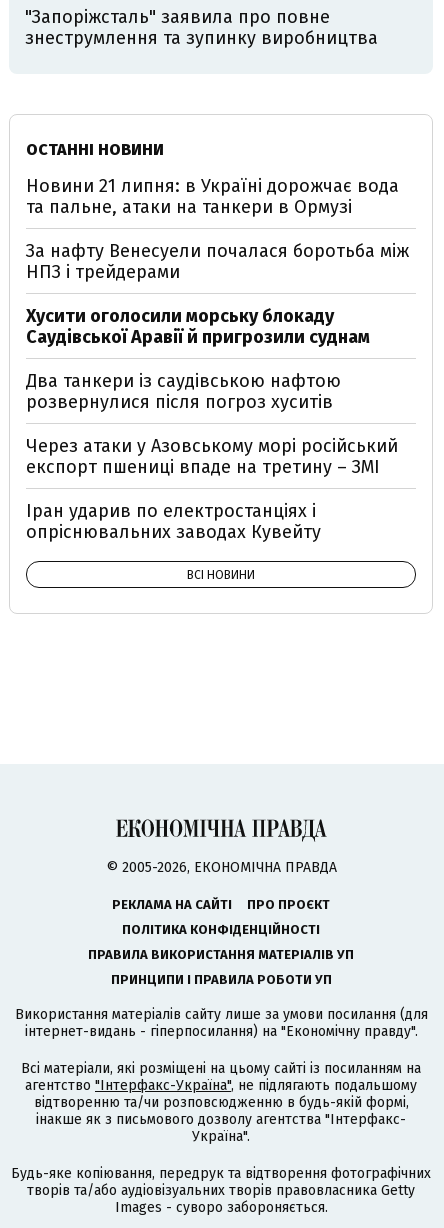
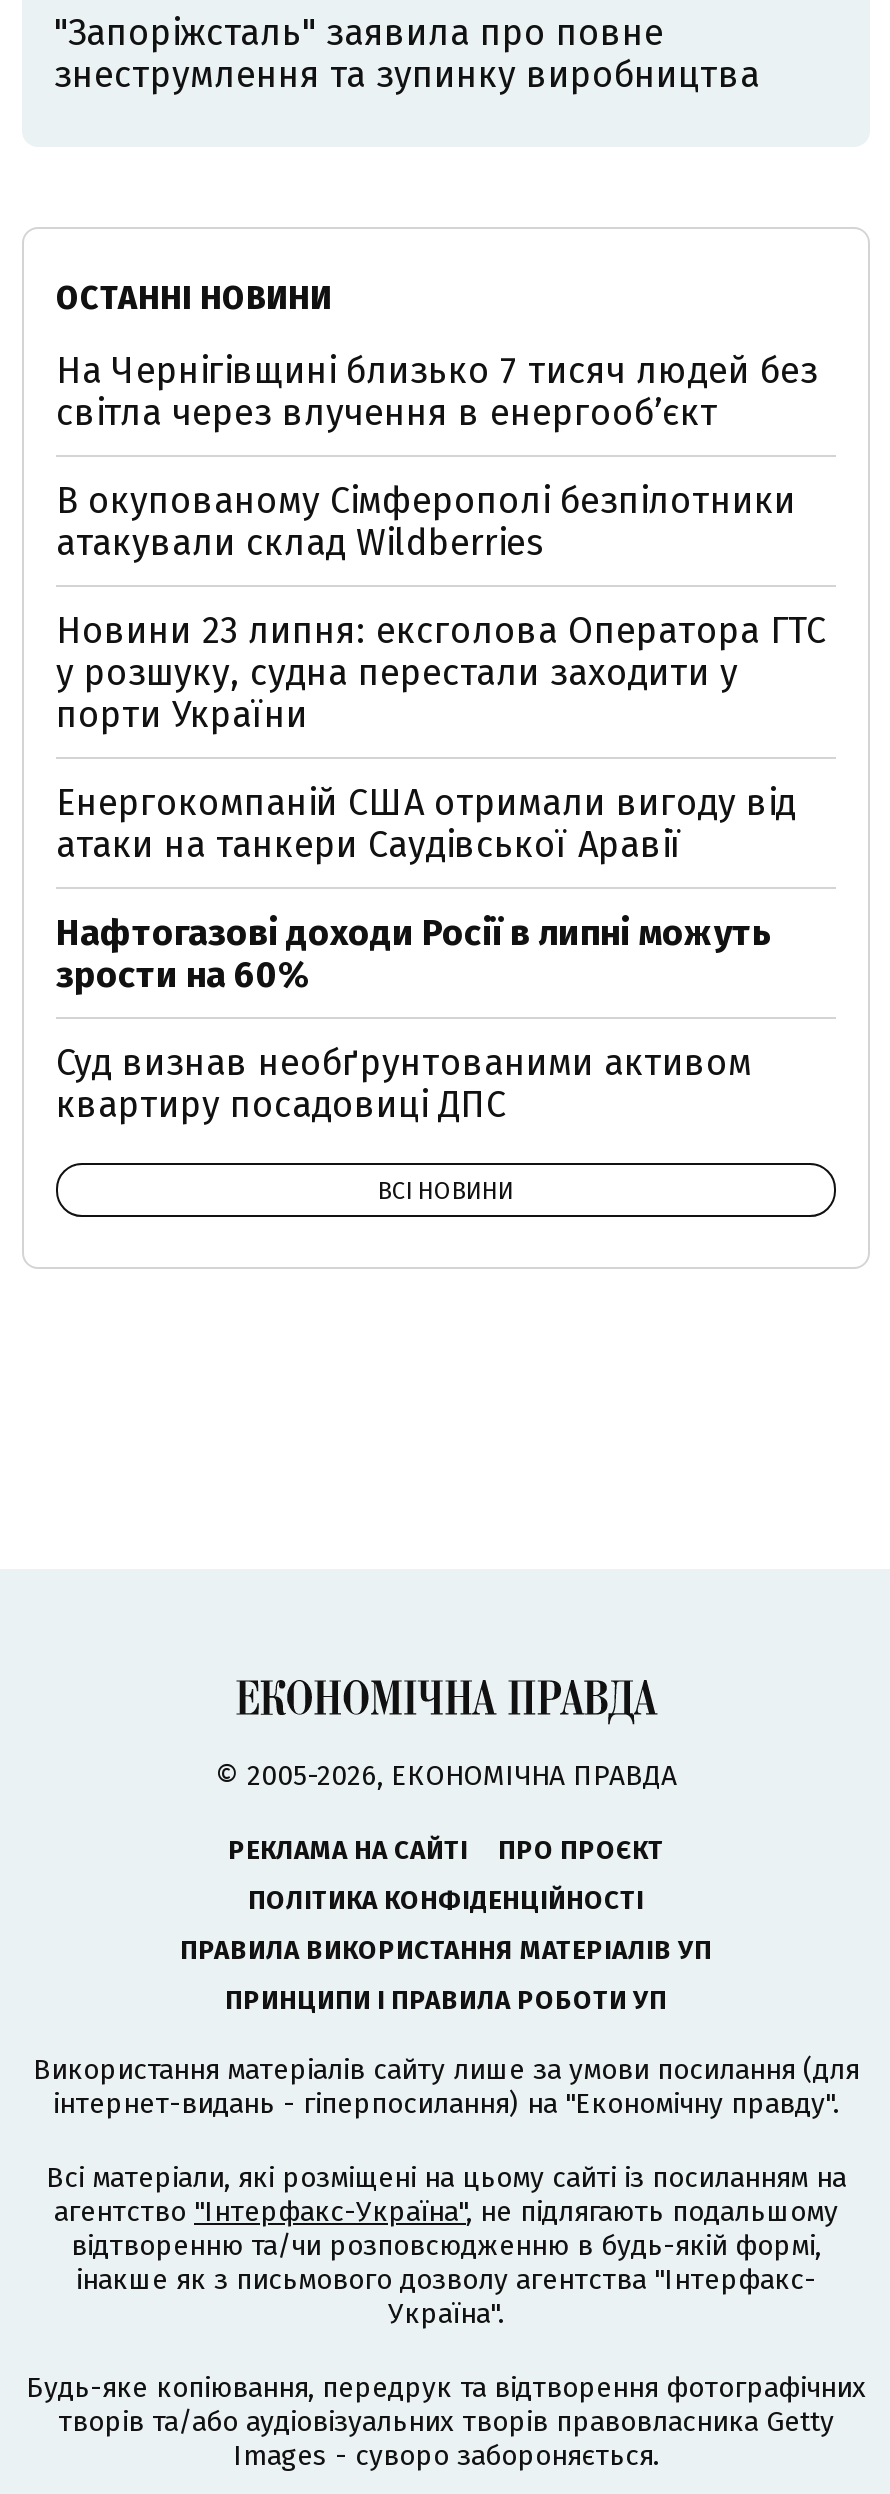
- Новини 21 липня: в Україні дорожчає вода
- та пальне, атаки на танкери в Ормузі
+ На Чернігівщині близько 7 тисяч людей без
+ світла через влучення в енергообʼєкт

- За нафту Венесуели почалася боротьба між
- НПЗ і трейдерами
+ В окупованому Сімферополі безпілотники
+ атакували склад Wildberries

- Хусити оголосили морську блокаду
- Саудівської Аравії й пригрозили суднам
+ Новини 23 липня: ексголова Оператора ГТС
+ у розшуку, судна перестали заходити у
+ порти України

- Два танкери із саудівською нафтою
- розвернулися після погроз хуситів
+ Енергокомпаній США отримали вигоду від
+ атаки на танкери Саудівської Аравії

- Через атаки у Азовському морі російський
- експорт пшениці впаде на третину – ЗМІ
+ Нафтогазові доходи Росії в липні можуть
+ зрости на 60%

- Іран ударив по електростанціях і
- опріснювальних заводах Кувейту
+ Суд визнав необґрунтованими активом
+ квартиру посадовиці ДПС
